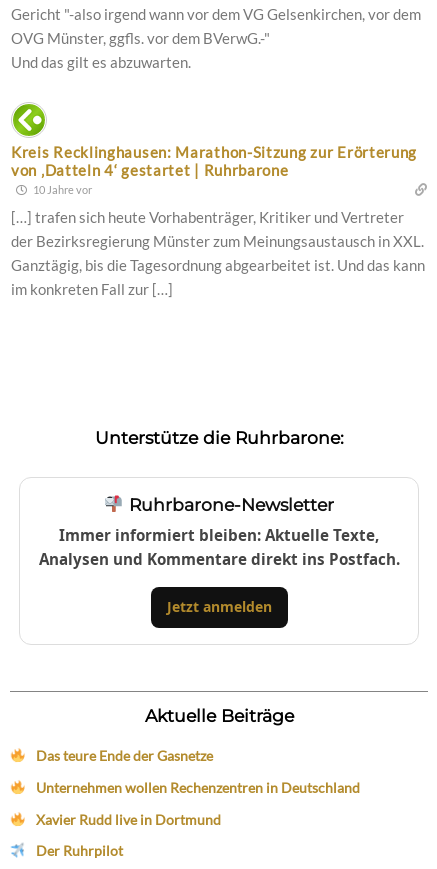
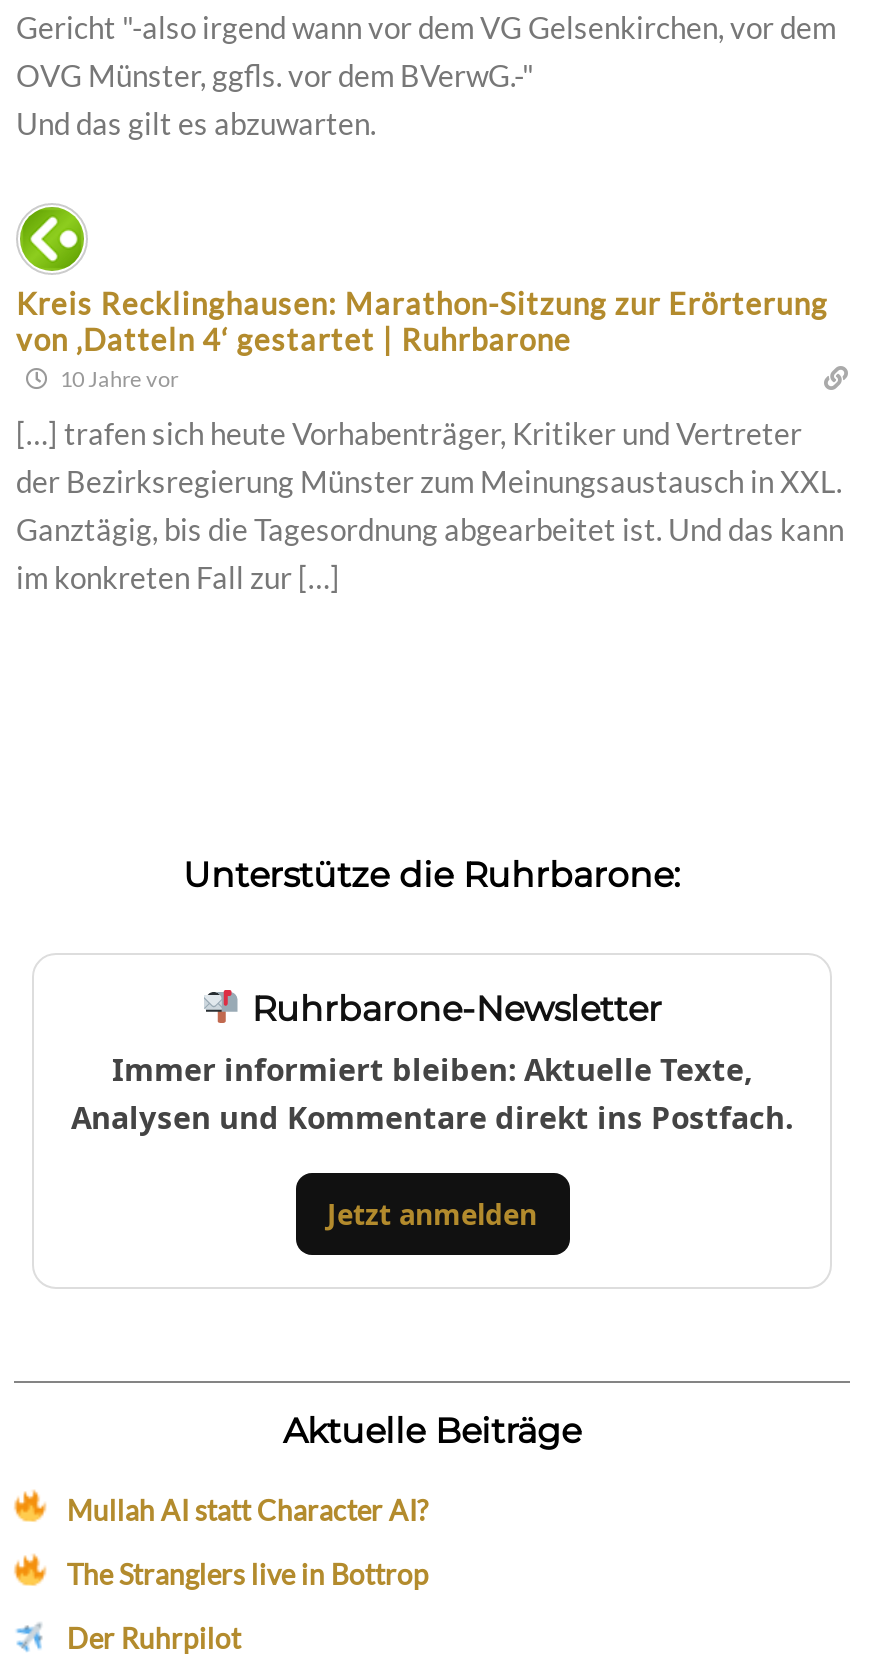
- Das teure Ende der Gasnetze
- Unternehmen wollen Rechenzentren in Deutschland
- Xavier Rudd live in Dortmund
+ Mullah AI statt Character AI?
+ The Stranglers live in Bottrop
